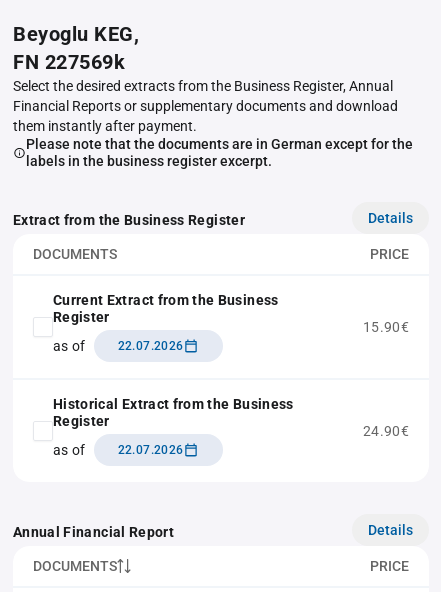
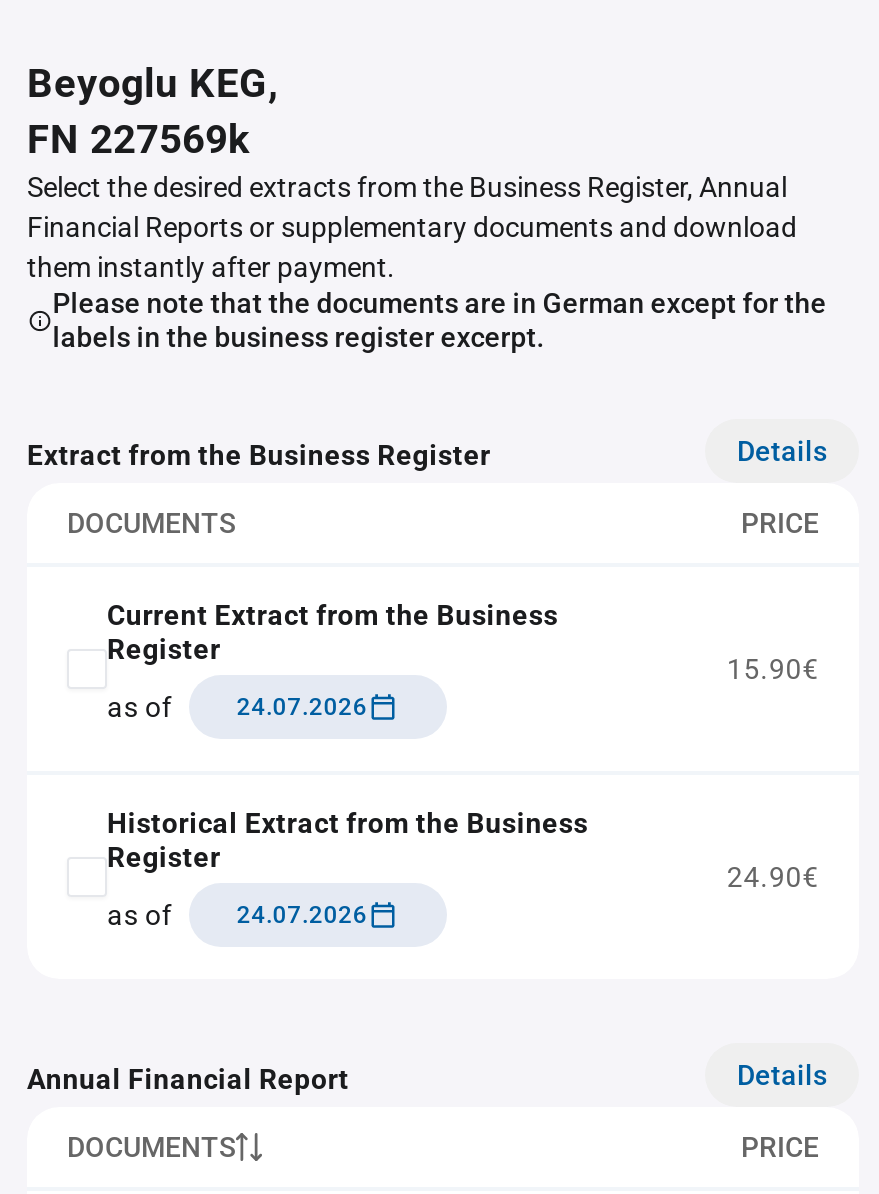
- 22.07.2026
+ 24.07.2026

- 22.07.2026
+ 24.07.2026
